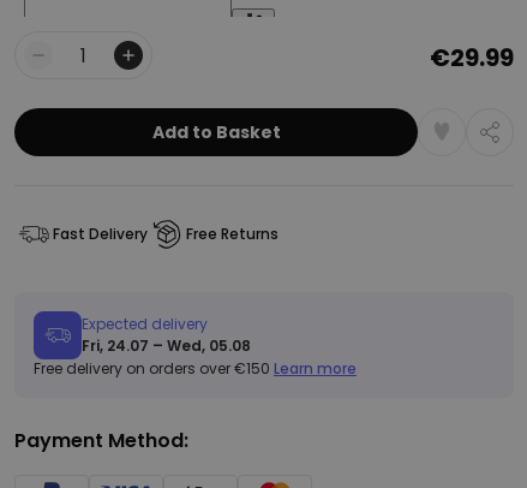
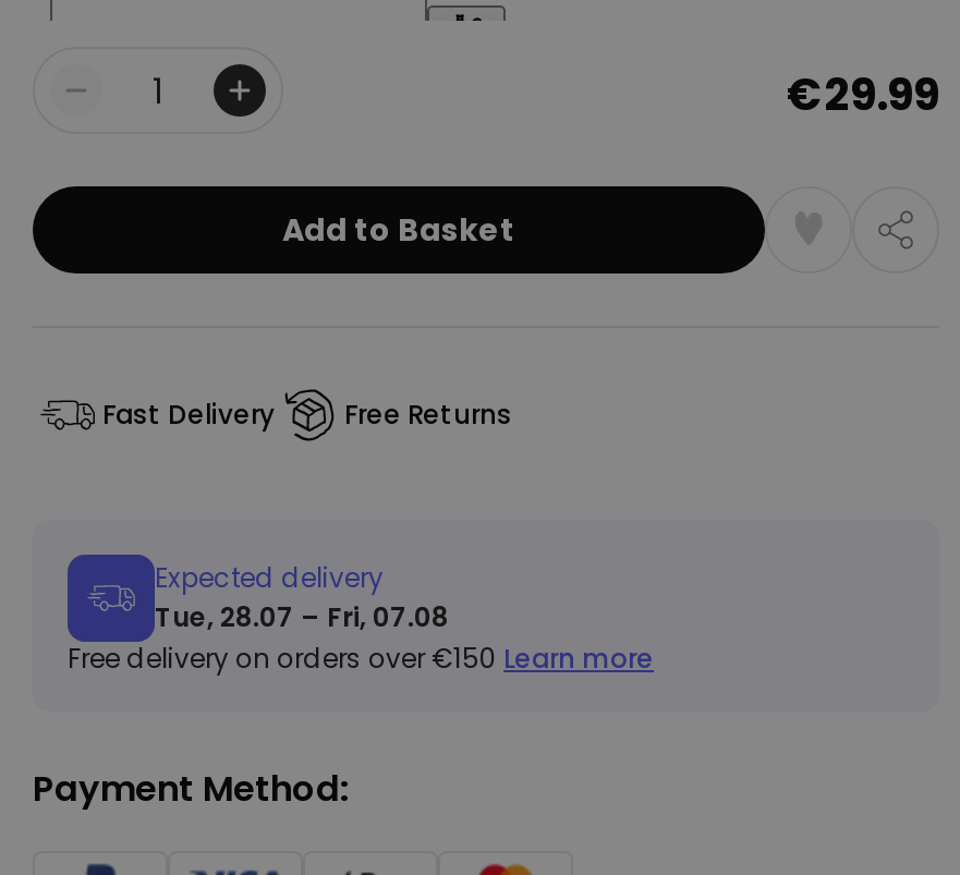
- Fri, 24.07 – Wed, 05.08
+ Tue, 28.07 – Fri, 07.08
